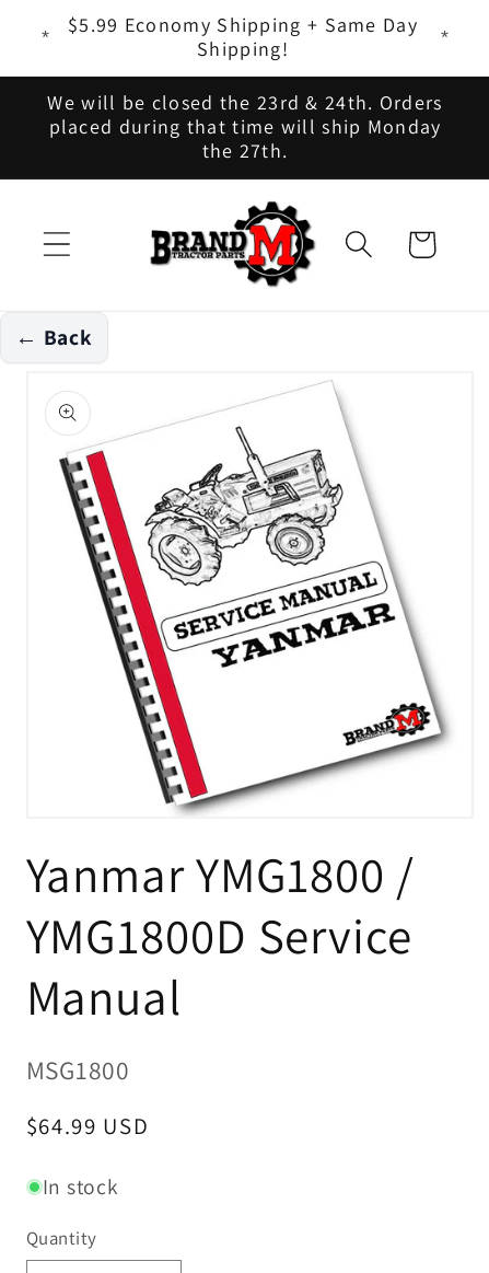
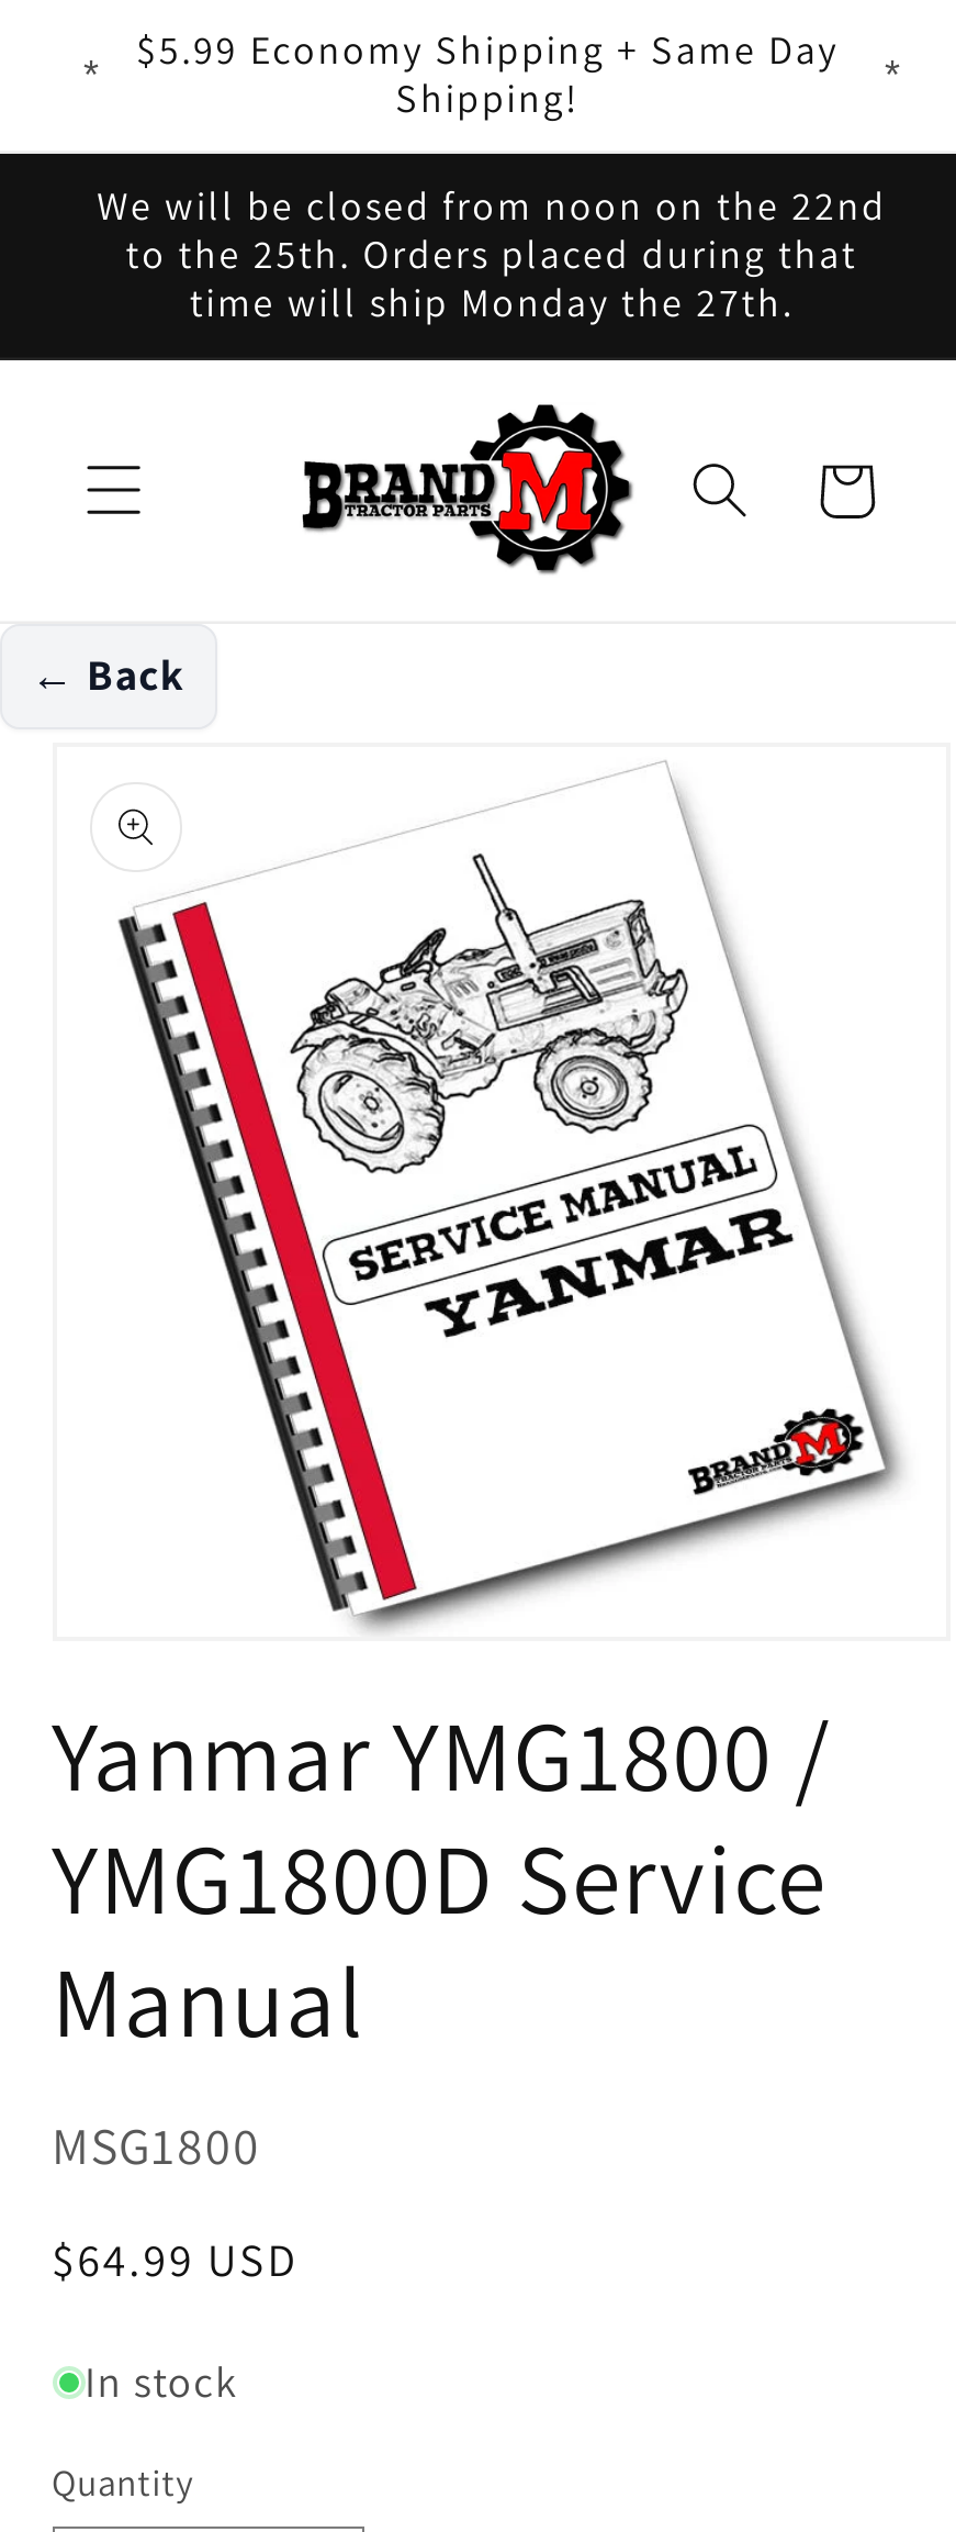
- We will be closed the 23rd & 24th. Orders
- placed during that time will ship Monday
- the 27th.
+ We will be closed from noon on the 22nd
+ to the 25th. Orders placed during that
+ time will ship Monday the 27th.
